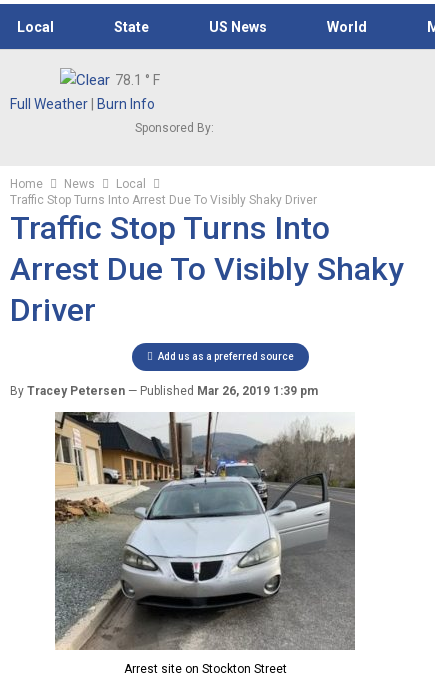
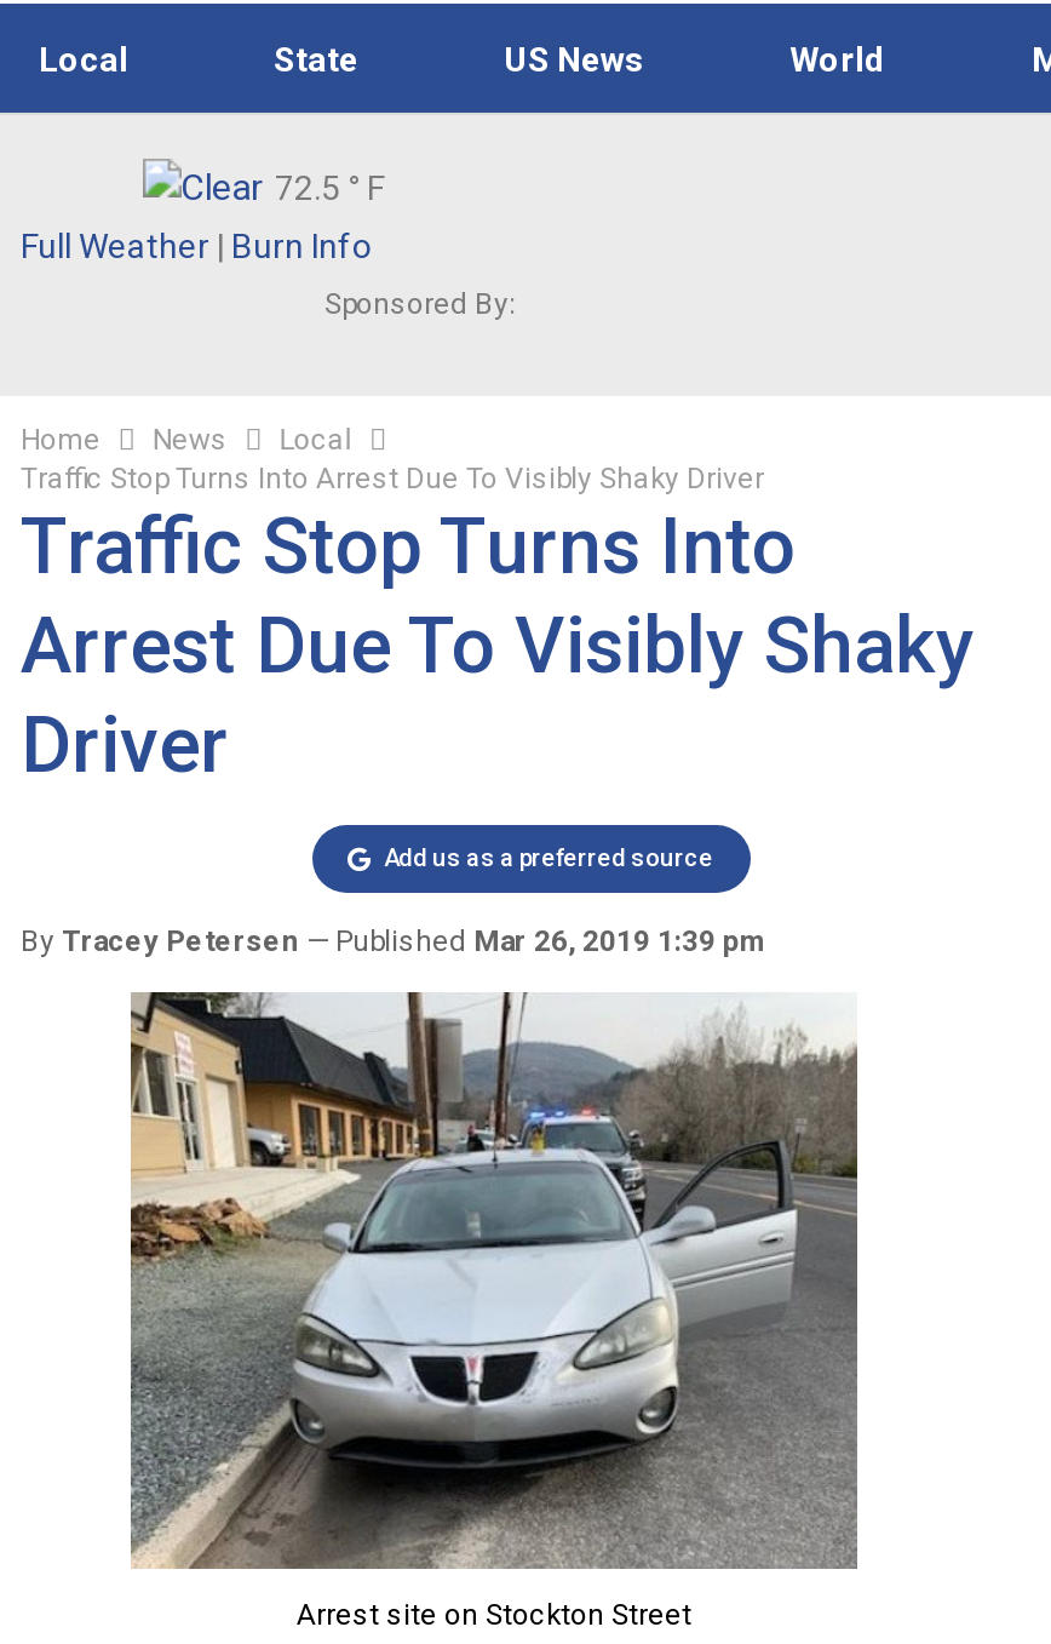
- 78.1 ° F
+ 72.5 ° F
